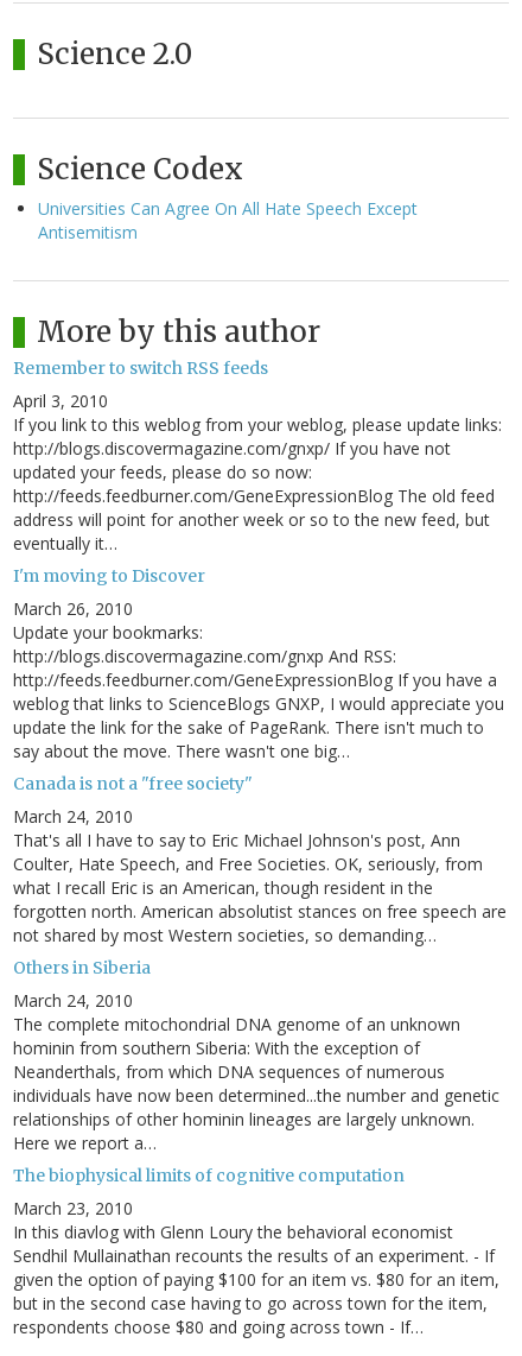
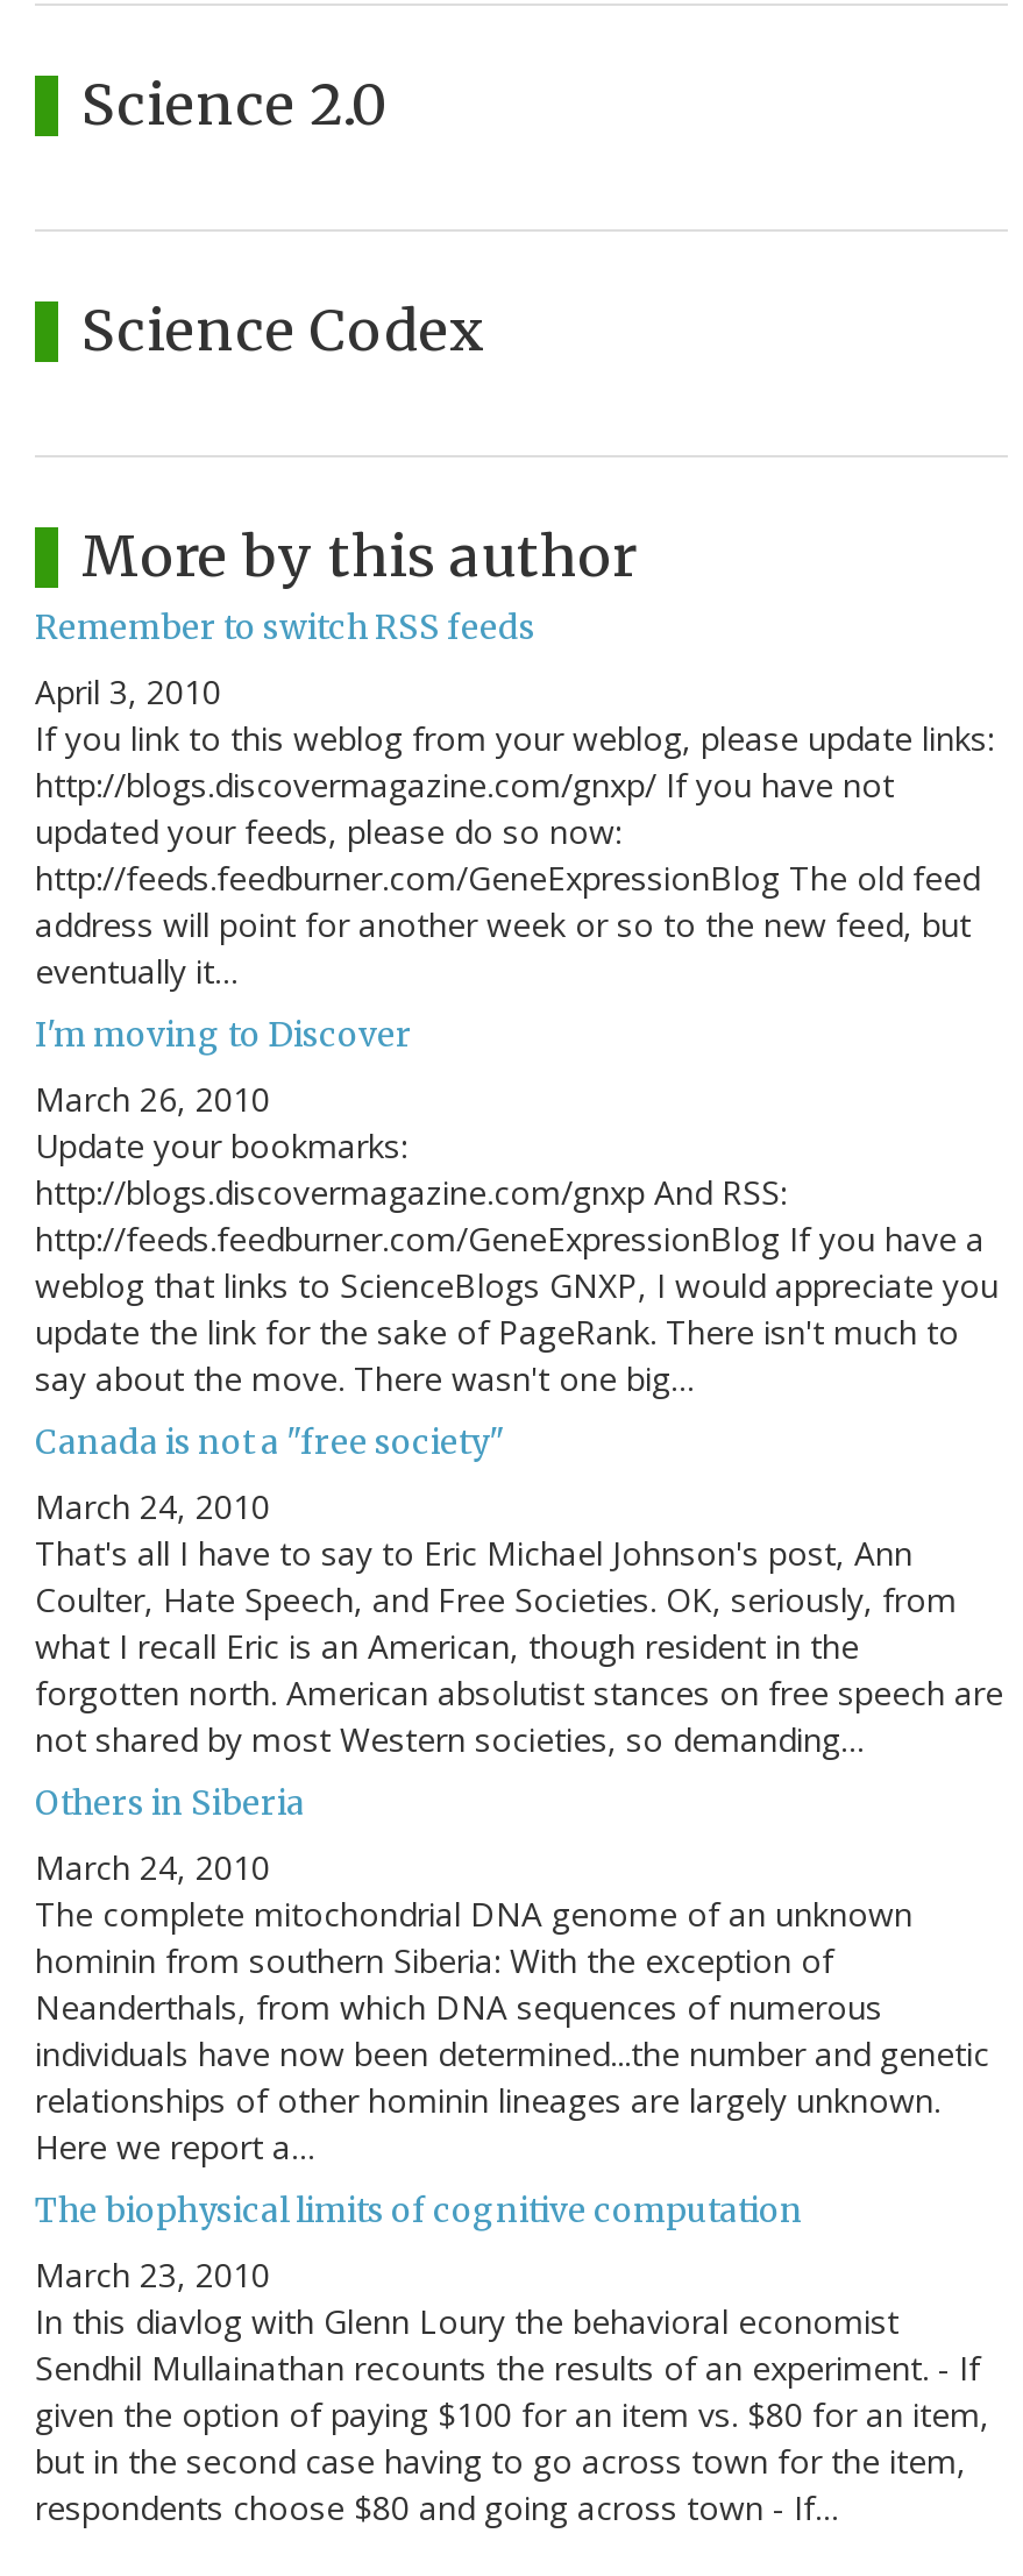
- Universities Can Agree On All Hate Speech Except
- Antisemitism
